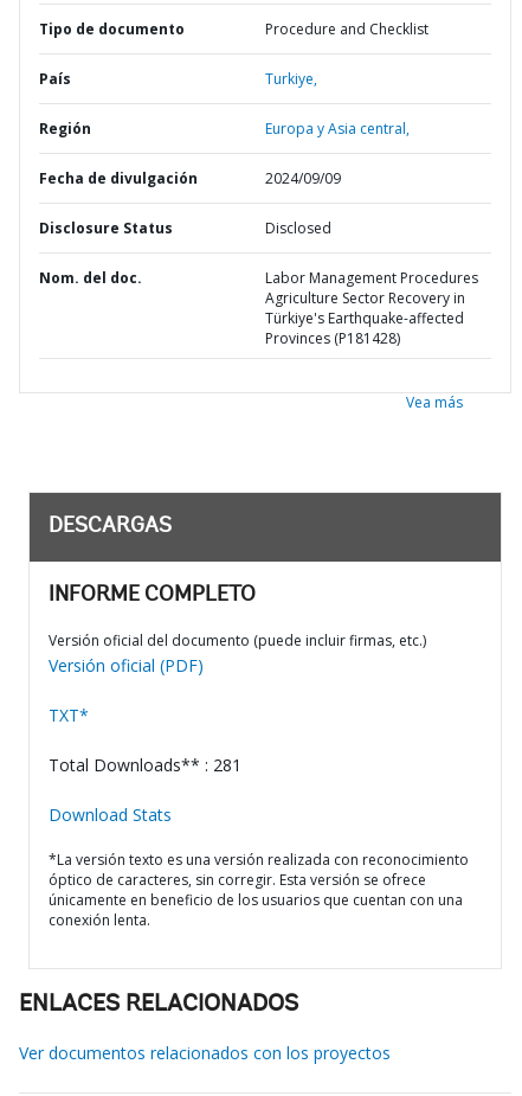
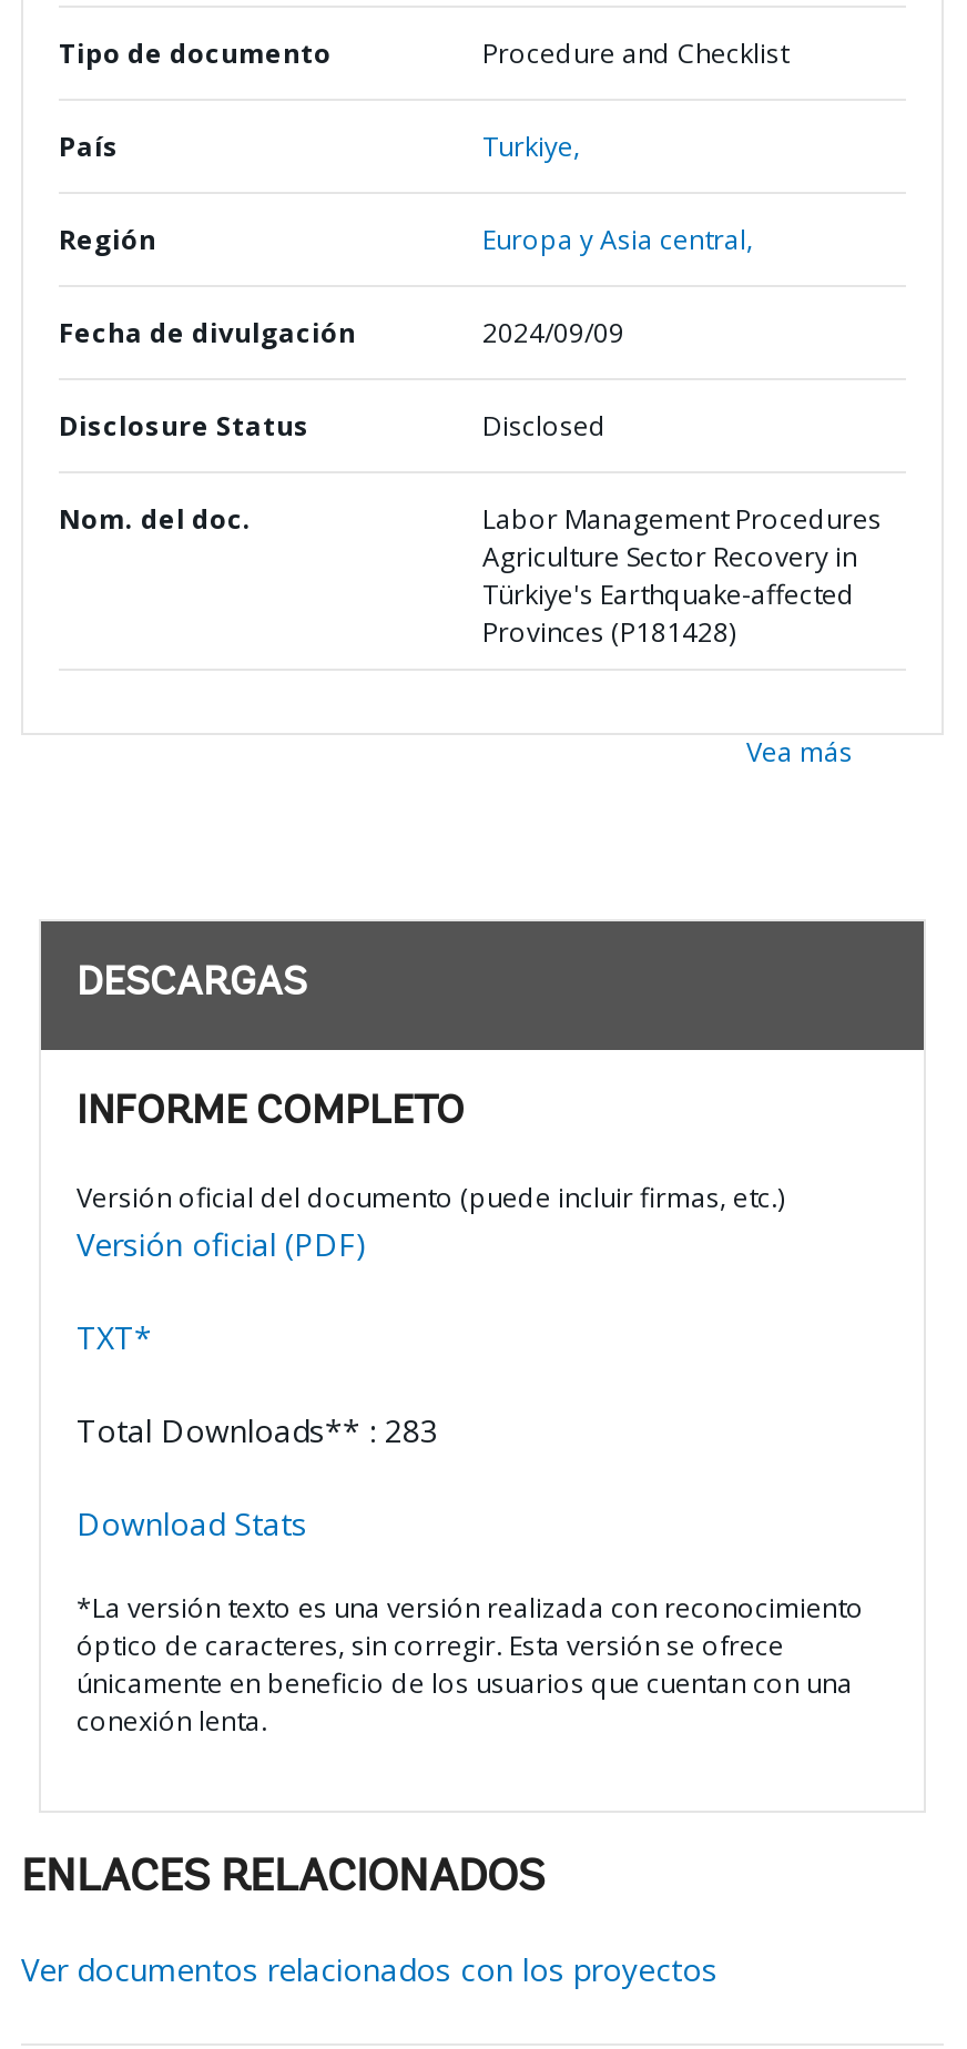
- Total Downloads** : 281
+ Total Downloads** : 283
